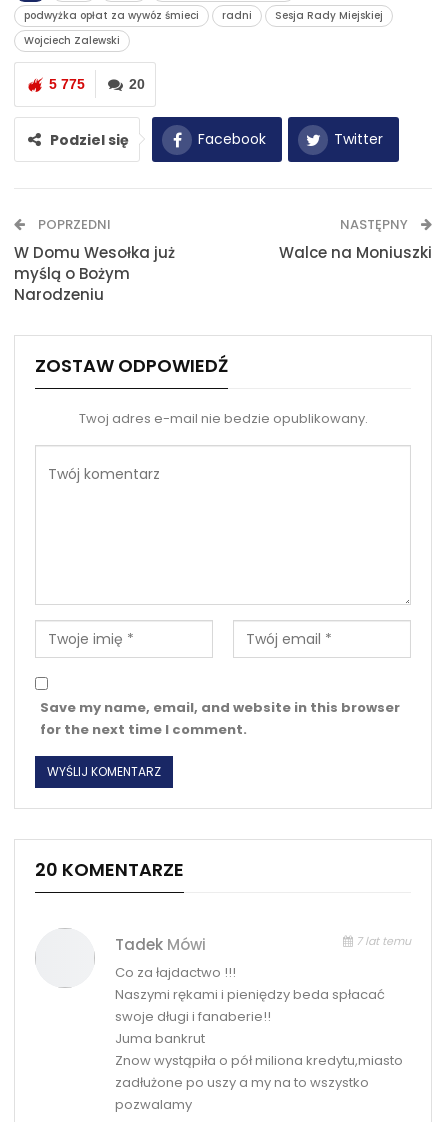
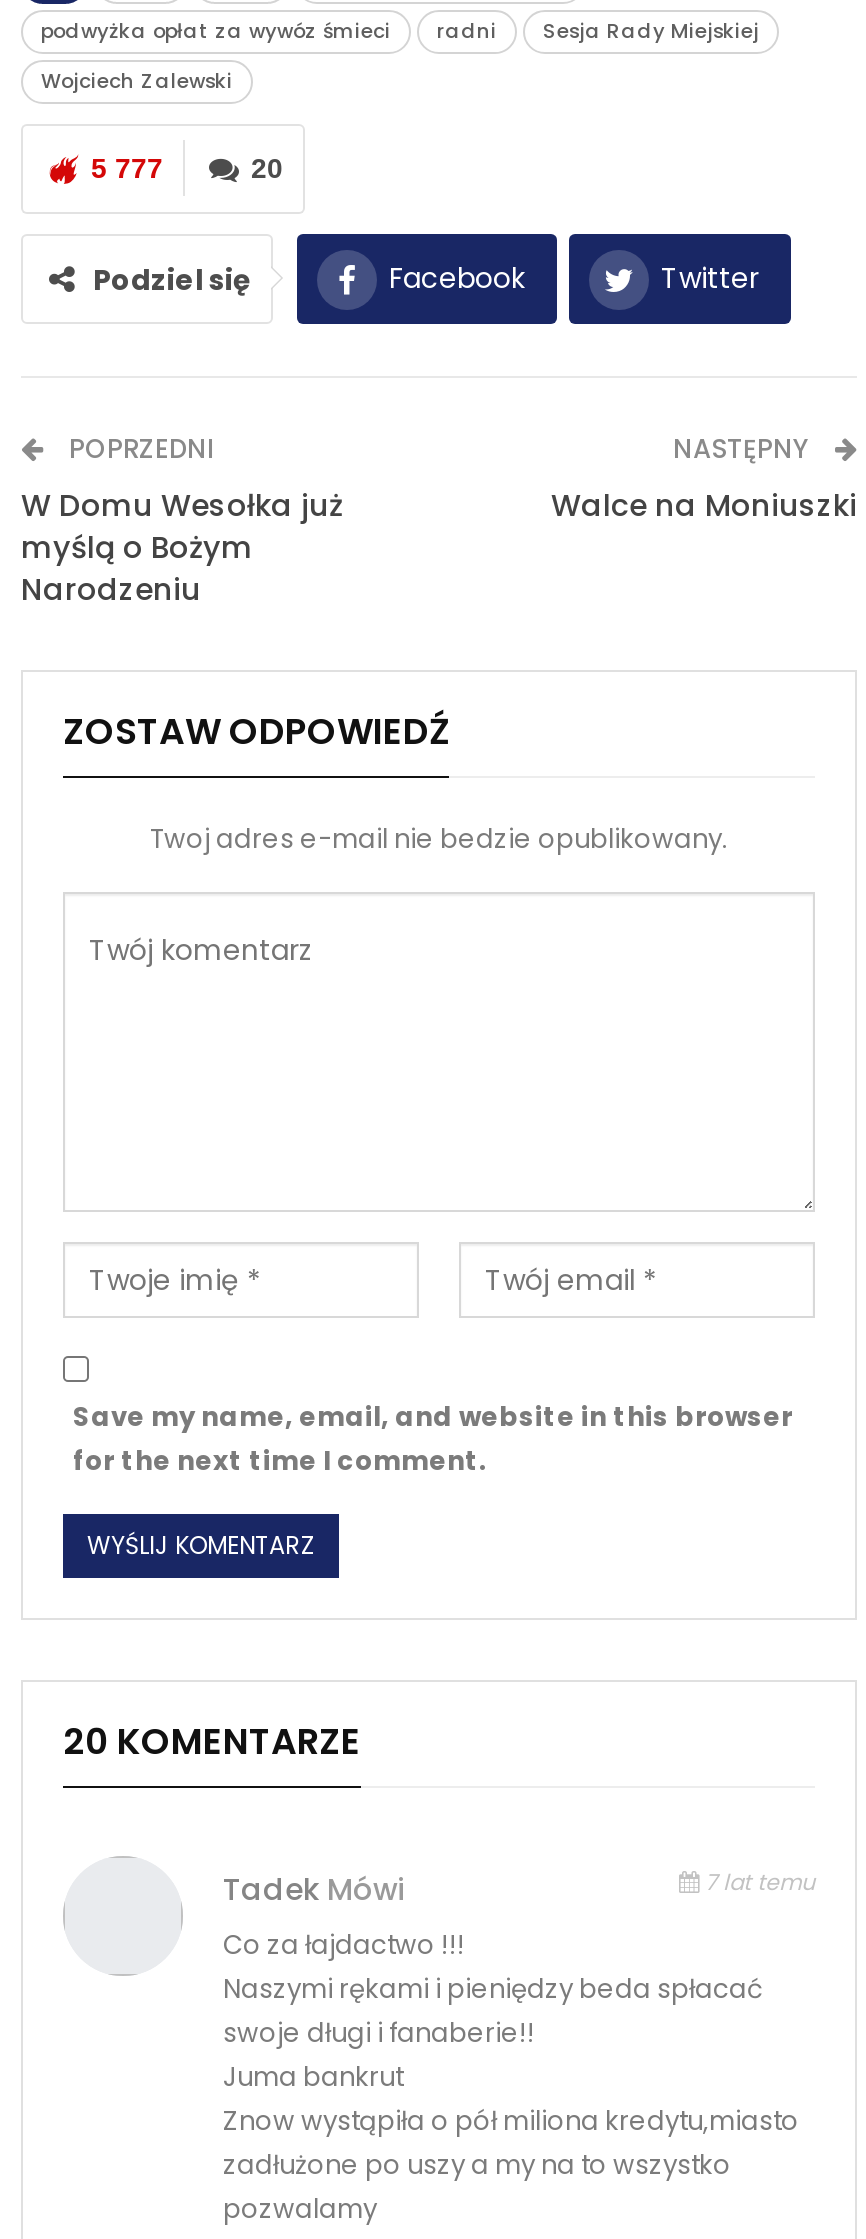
- 5 775
+ 5 777
